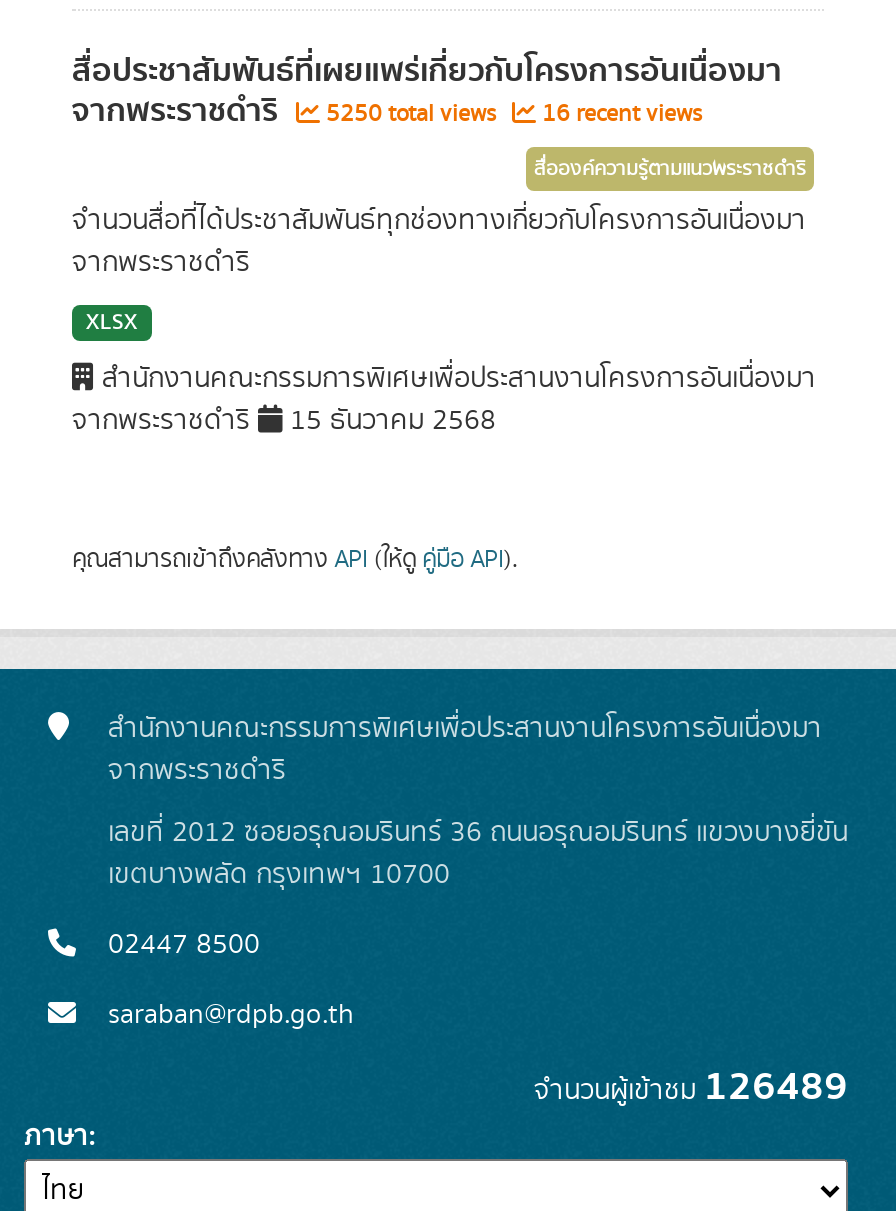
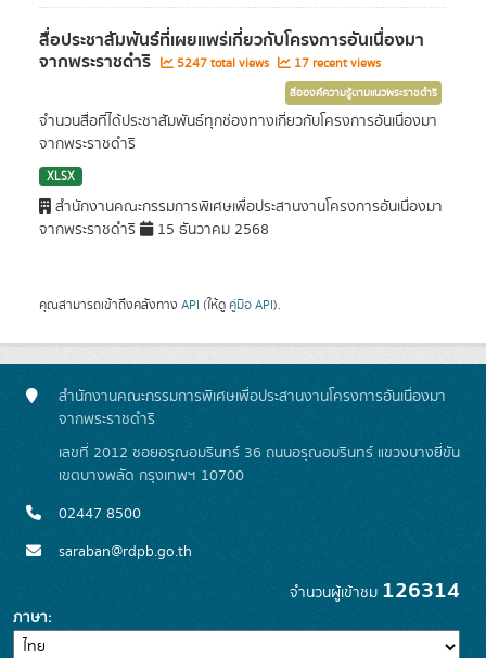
- 5250 total views
+ 5247 total views

- 16 recent views
+ 17 recent views

- จำนวนผู้เข้าชม126489
+ จำนวนผู้เข้าชม126314
